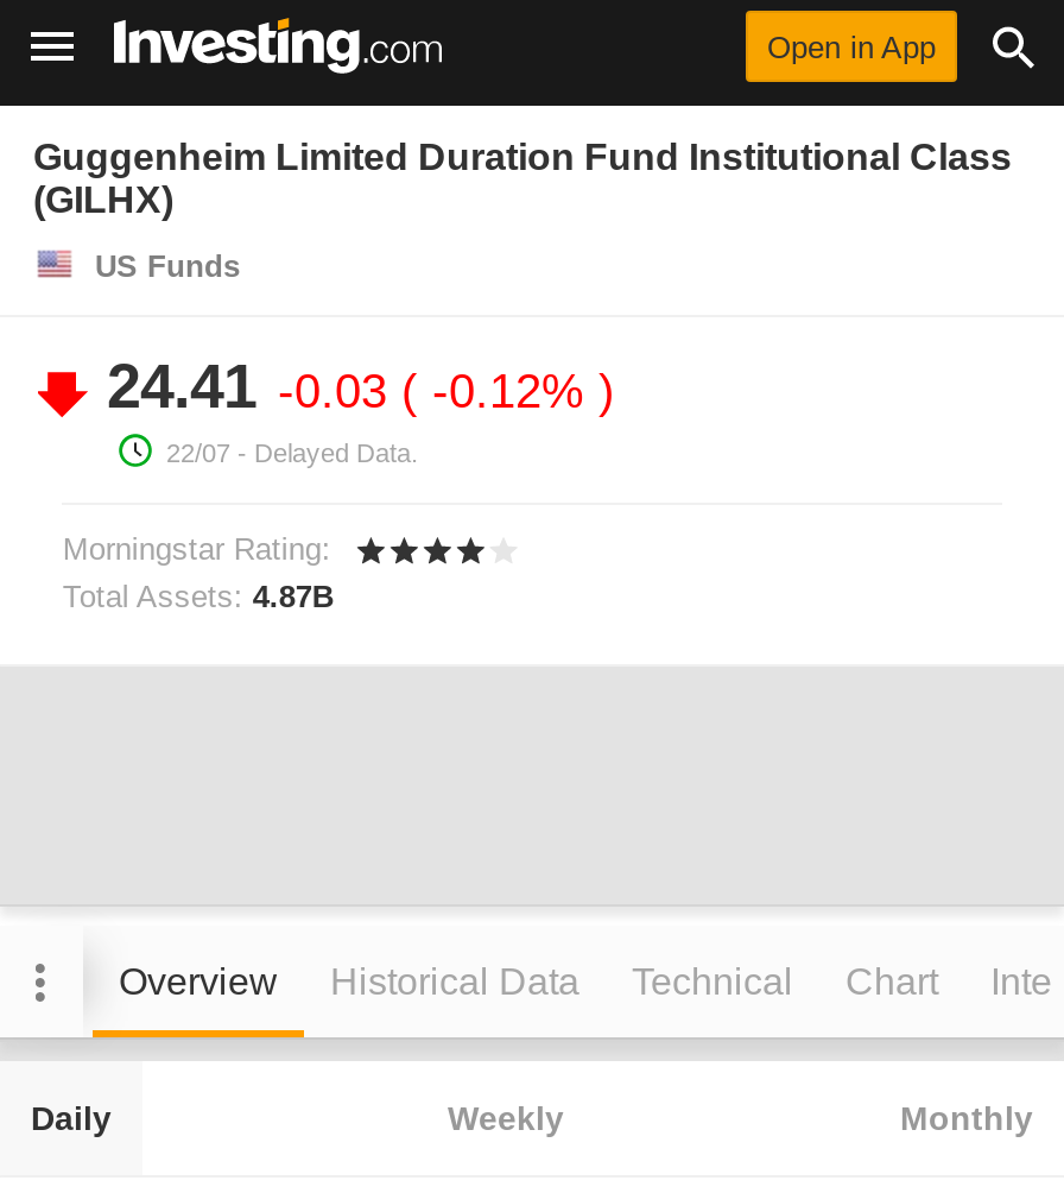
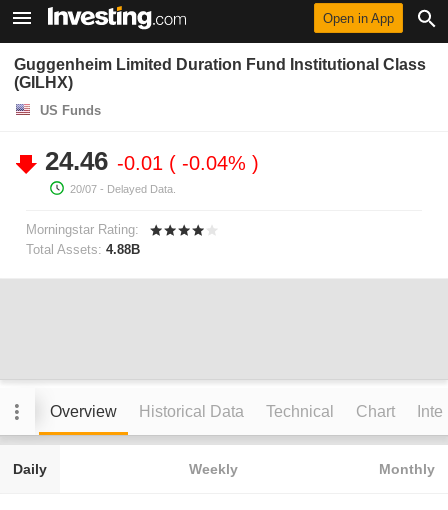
- 24.41 -0.03 -0.12%
+ 24.46 -0.01 -0.04%

- 22/07 - Delayed Data.
+ 20/07 - Delayed Data.

- Total Assets: 4.87B
+ Total Assets: 4.88B
